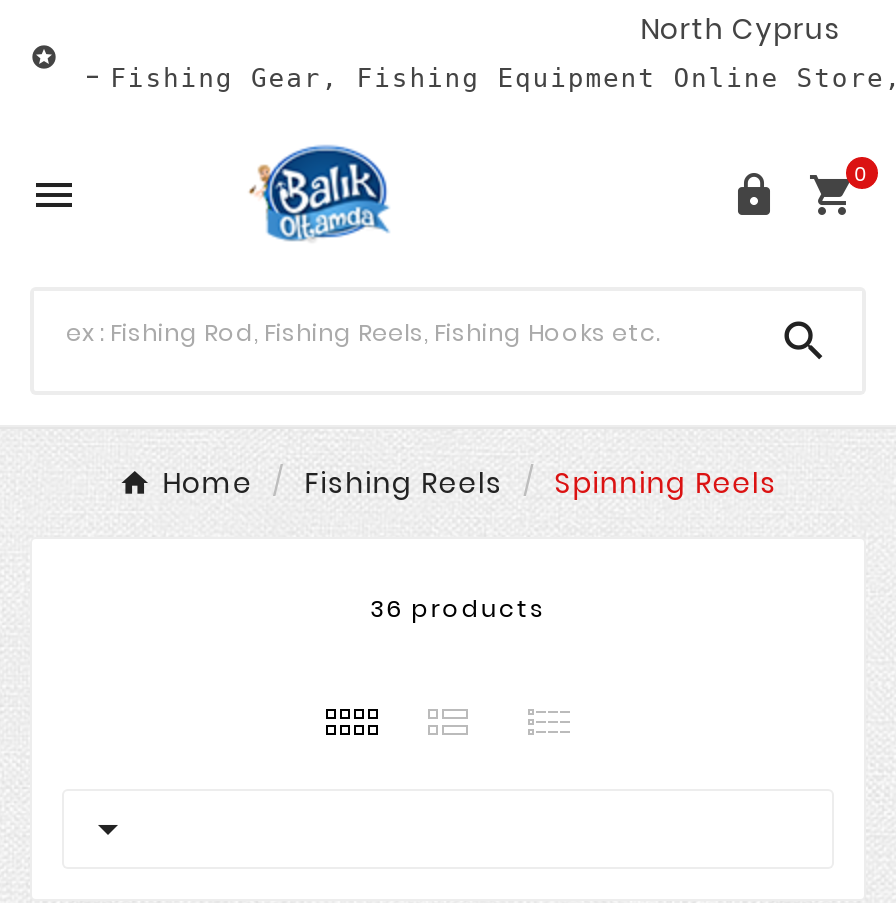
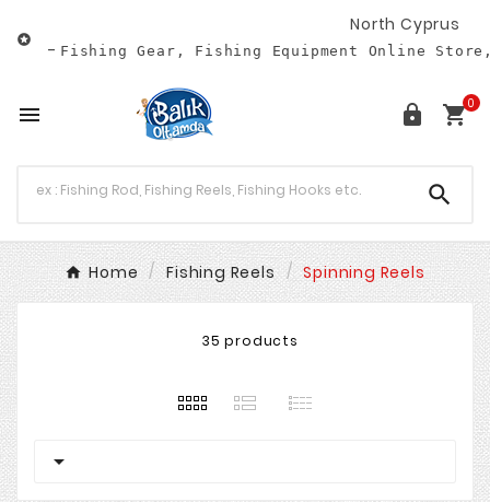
- 36 products
+ 35 products
